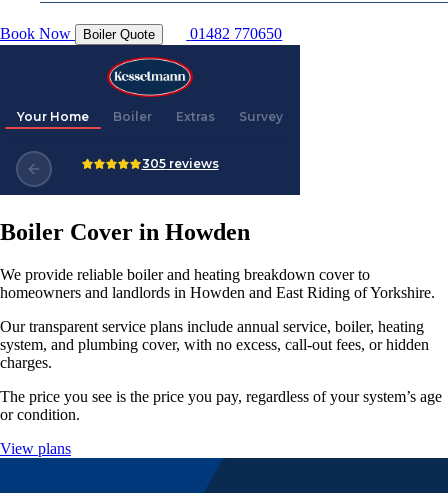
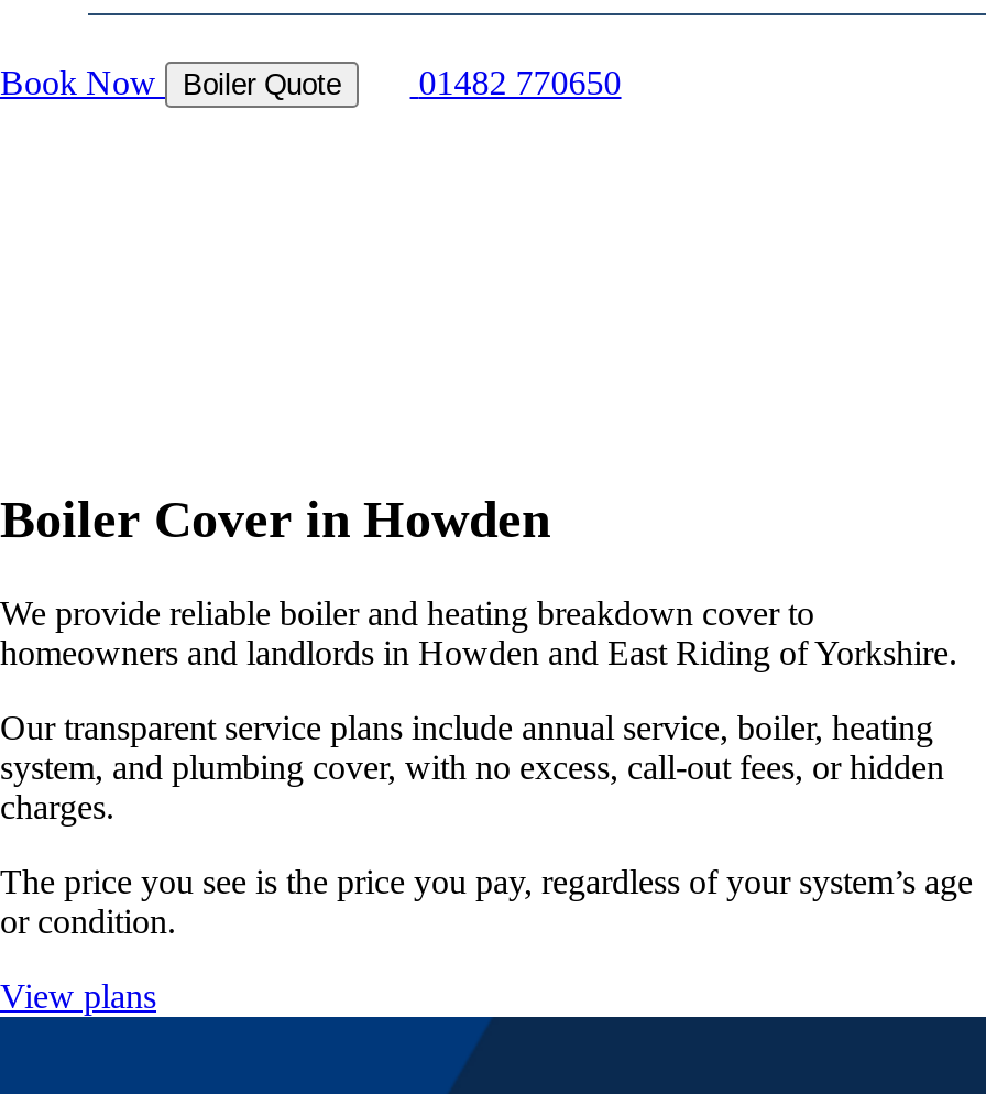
- [image]
